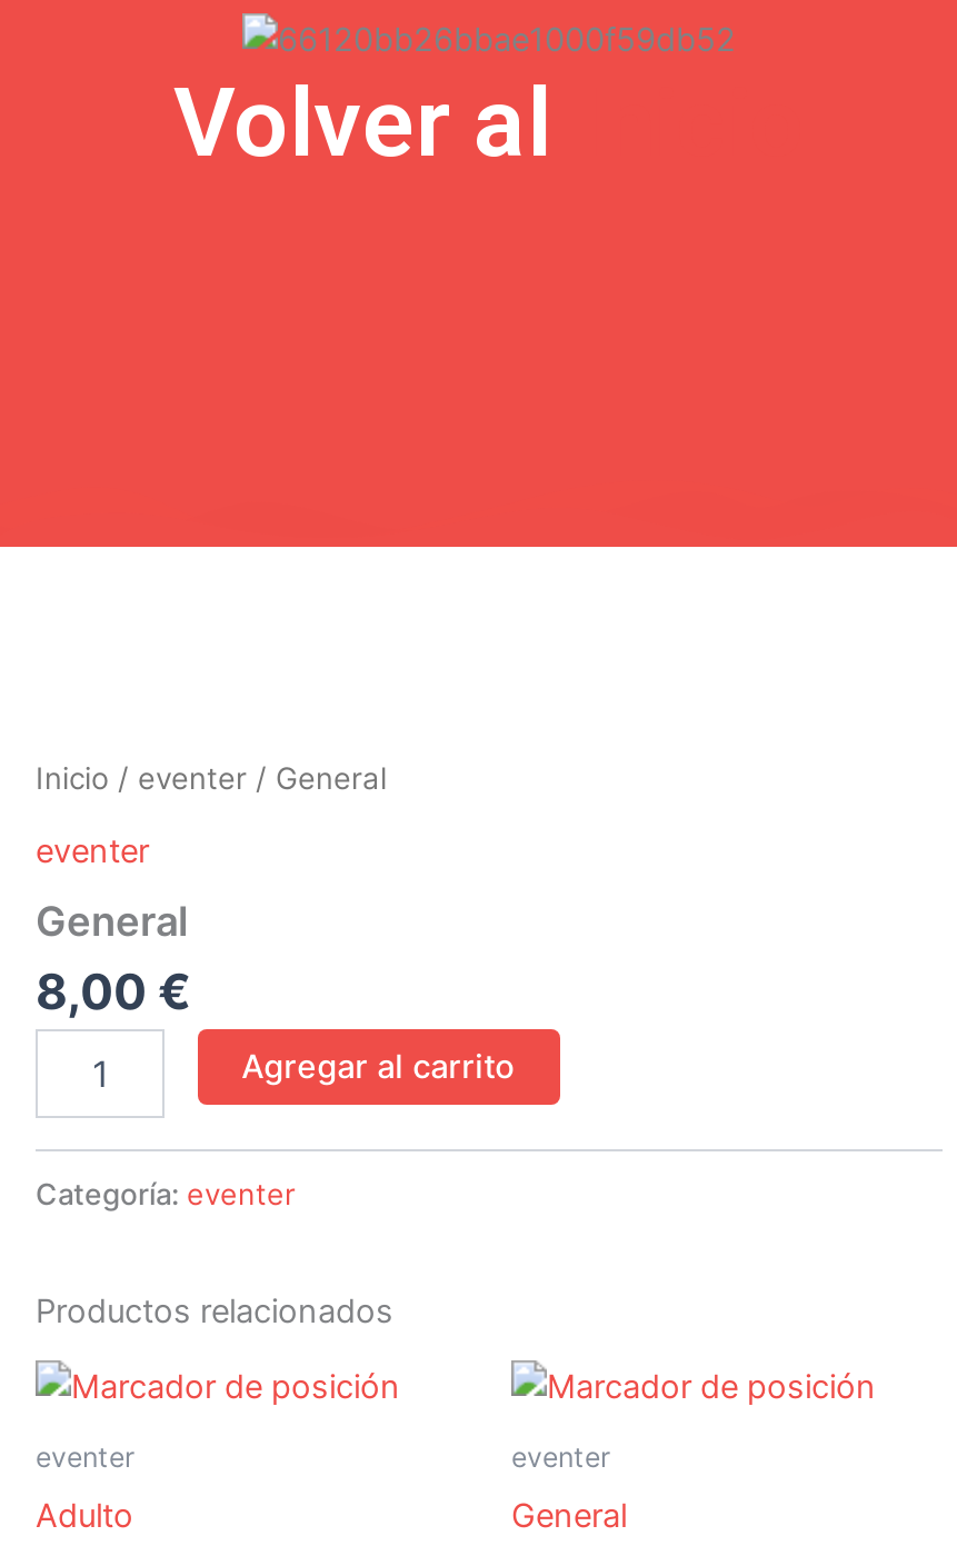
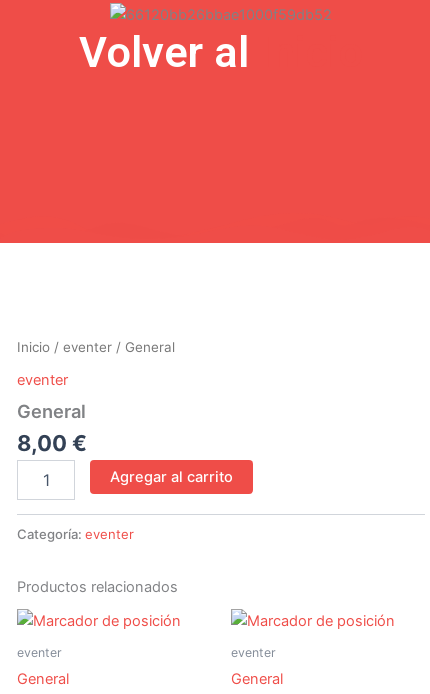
- Adulto
+ General
